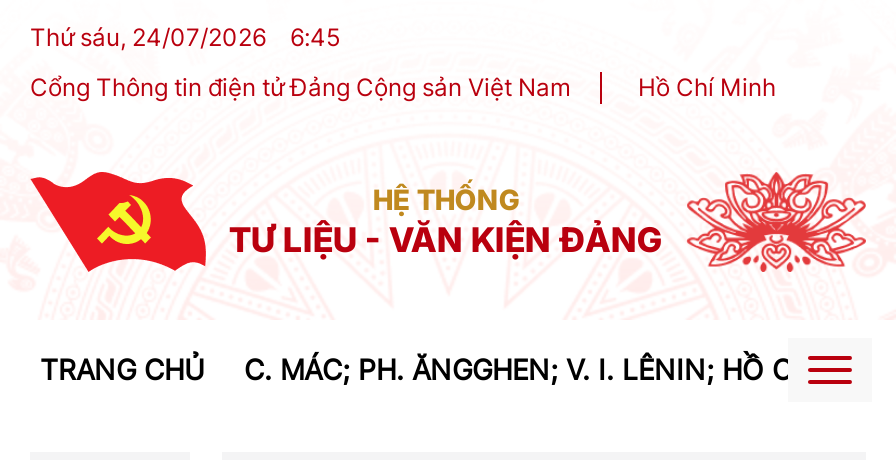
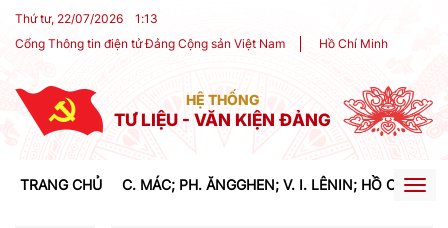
- Thứ sáu, 24/07/2026
+ Thứ tư, 22/07/2026

- 6:45
+ 1:13
